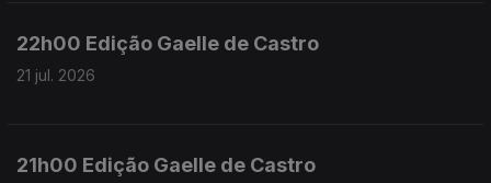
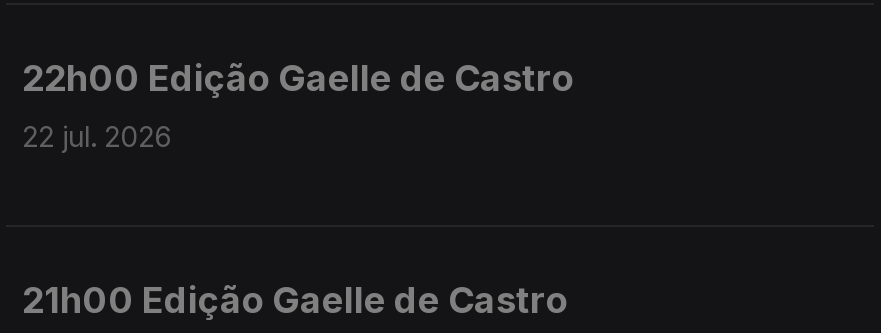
- 21 jul. 2026
+ 22 jul. 2026
